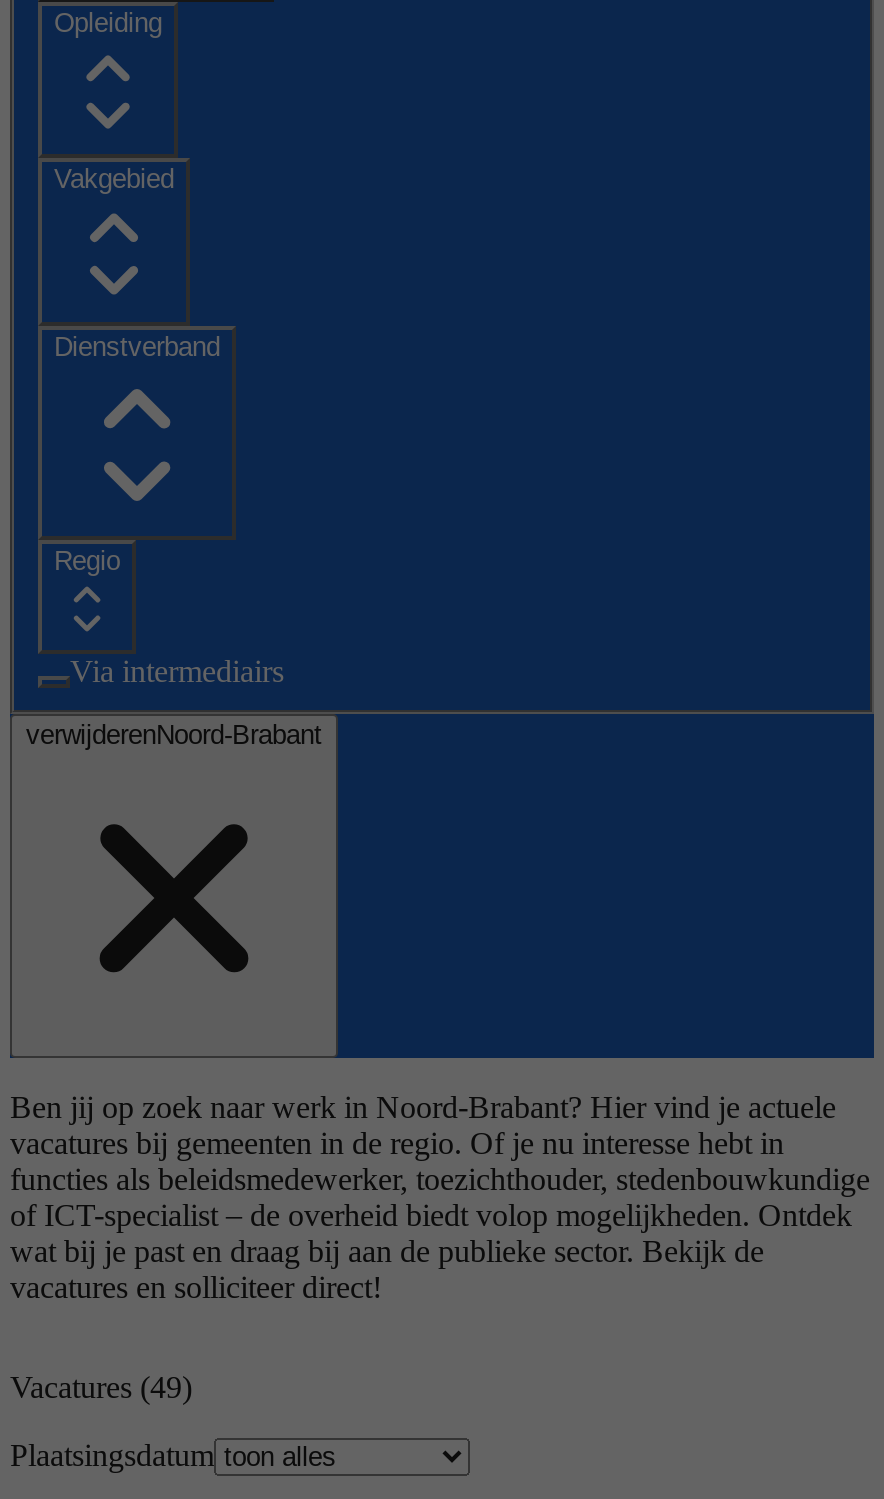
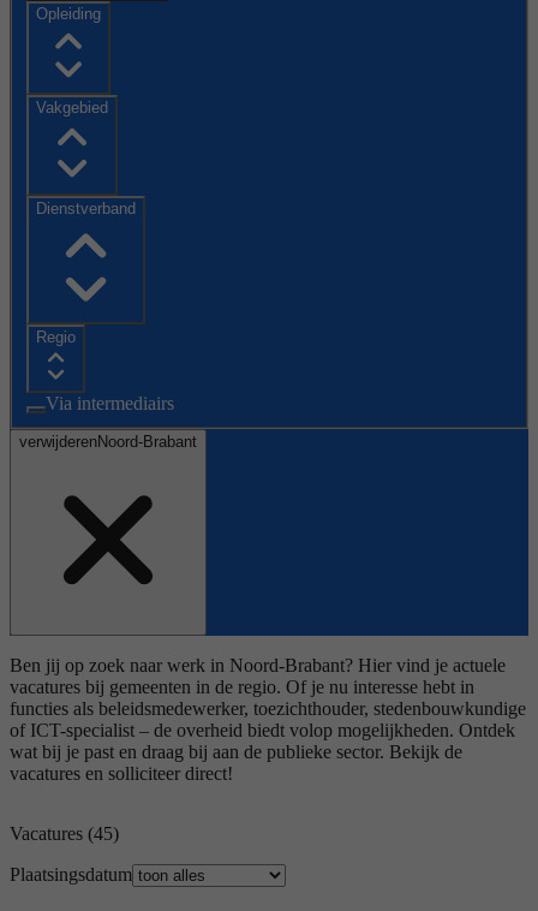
- Vacatures (49)
+ Vacatures (45)
